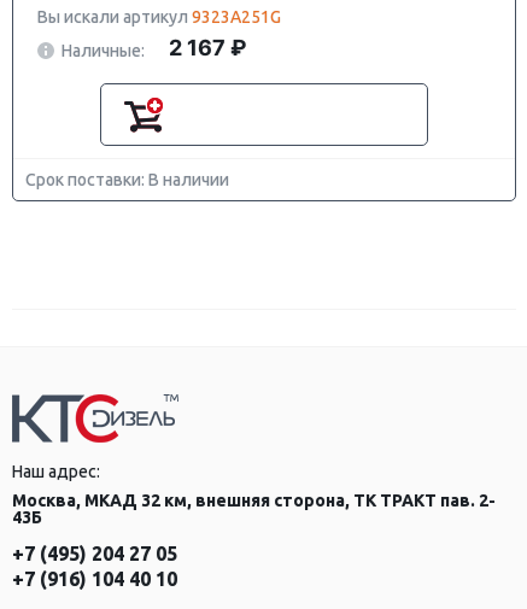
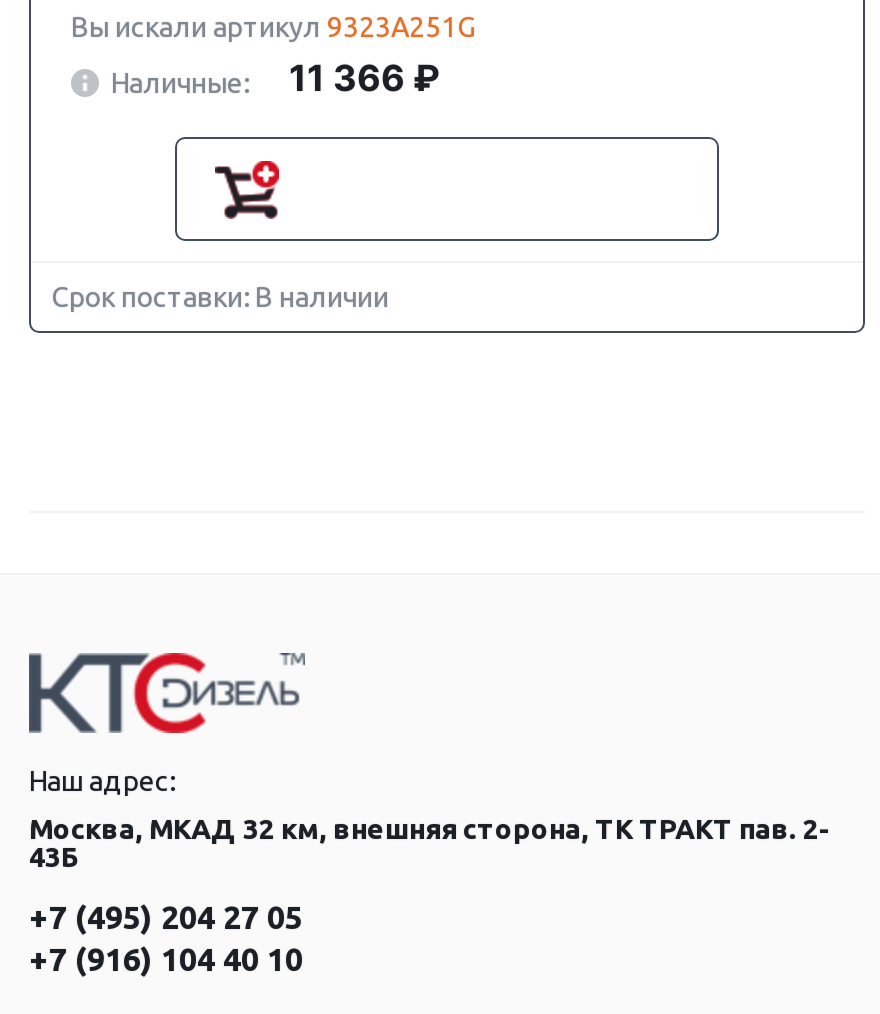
- Наличные: 2 167 ₽
+ Наличные: 11 366 ₽
